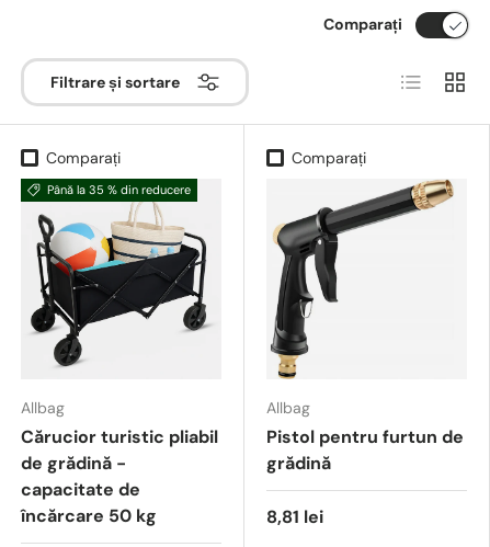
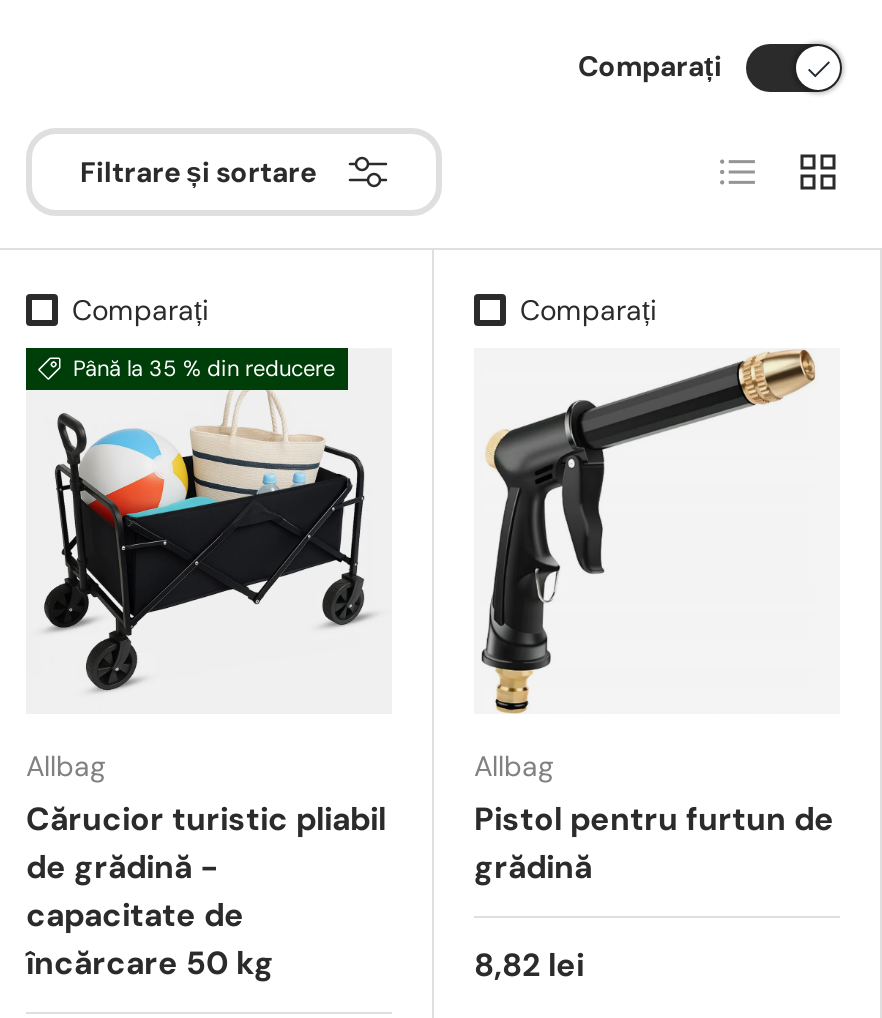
- 8,81 lei
+ 8,82 lei
